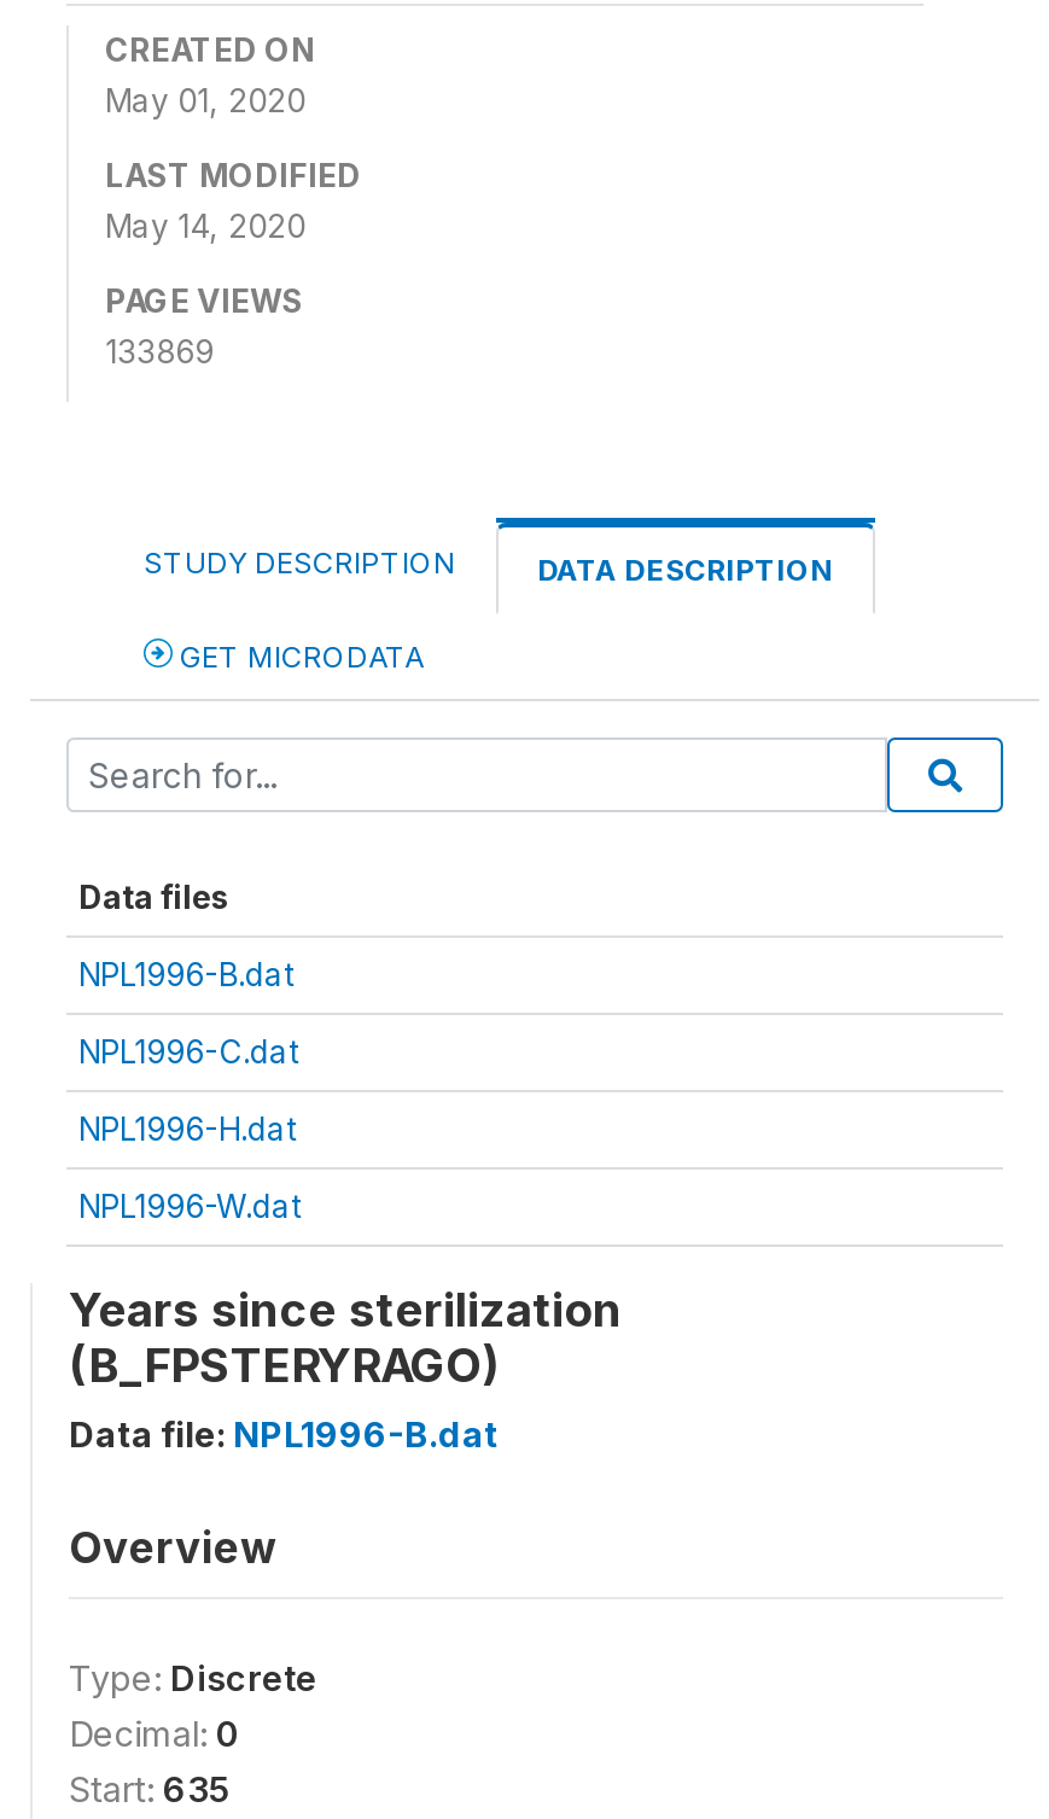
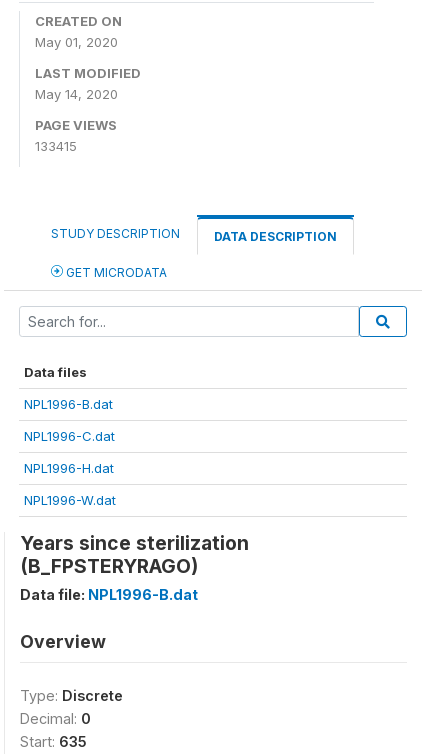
- 133869
+ 133415
